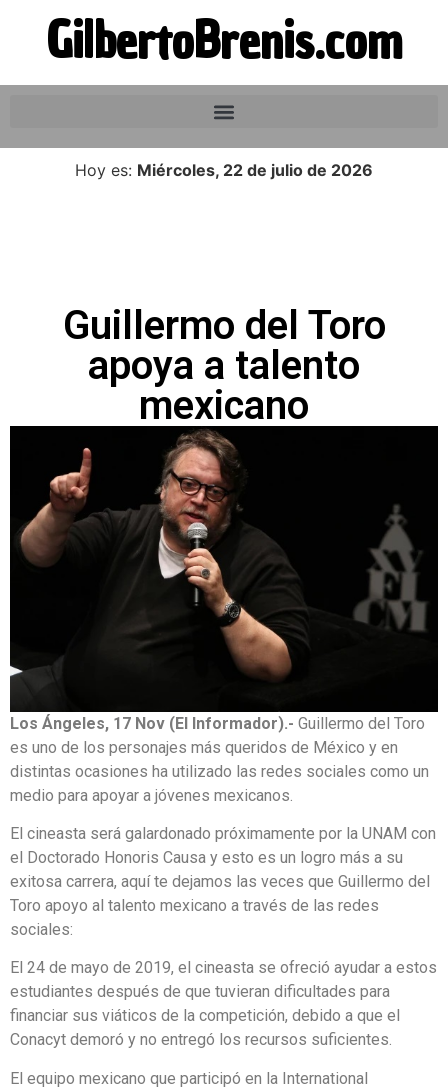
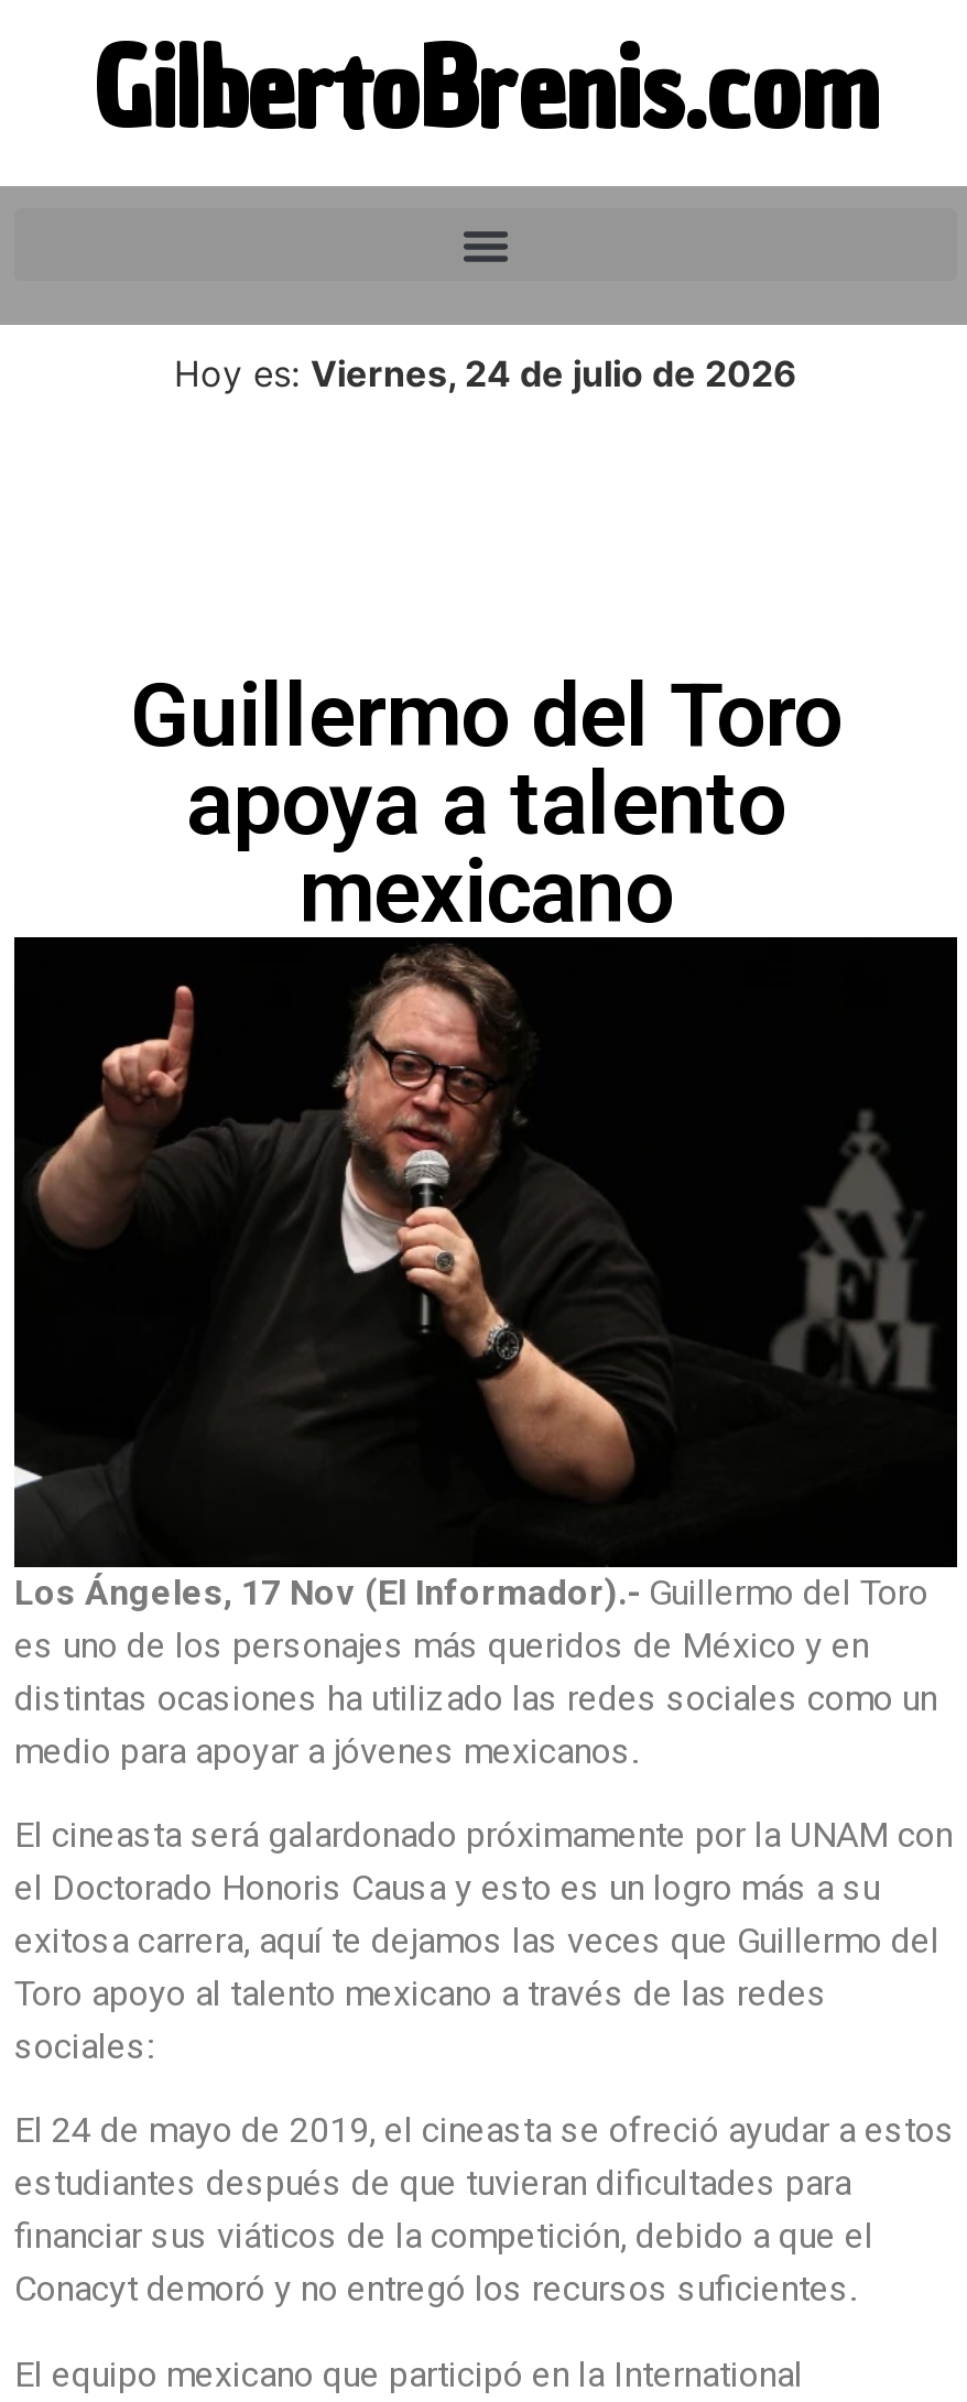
- Hoy es: Miércoles, 22 de julio de 2026
+ Hoy es: Viernes, 24 de julio de 2026
